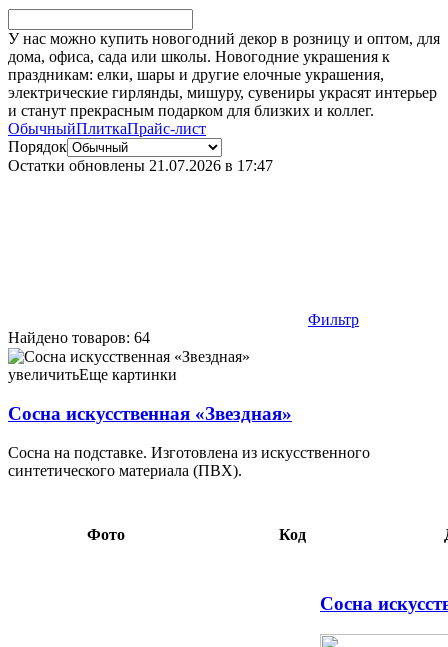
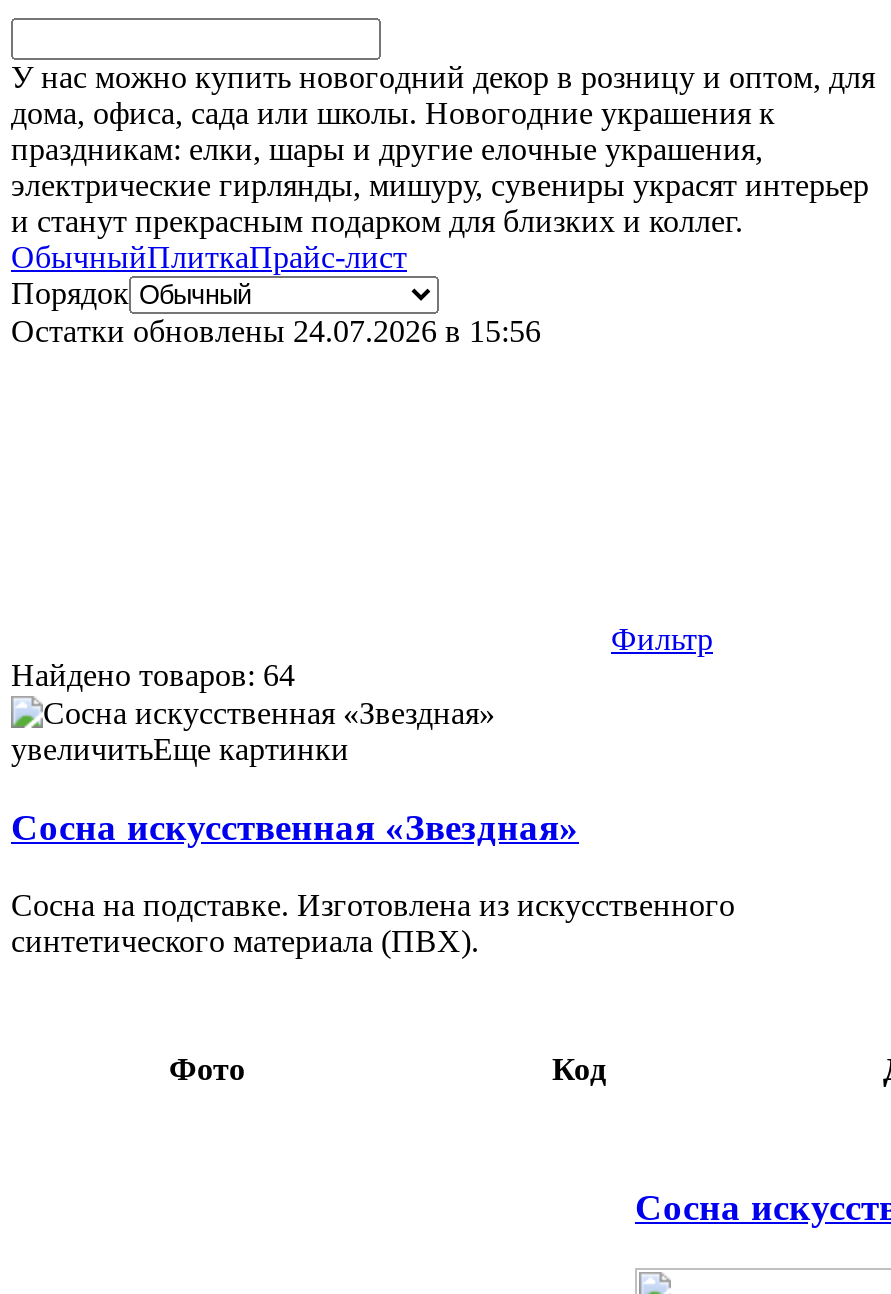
- Остатки обновлены21.07.2026 в 17:47
+ Остатки обновлены24.07.2026 в 15:56
